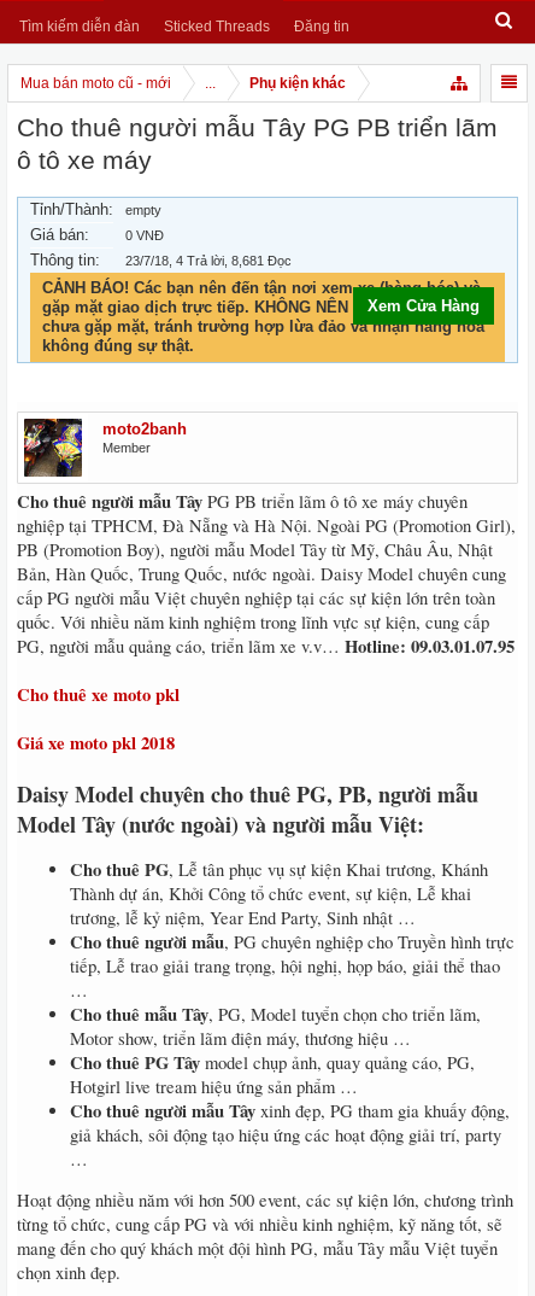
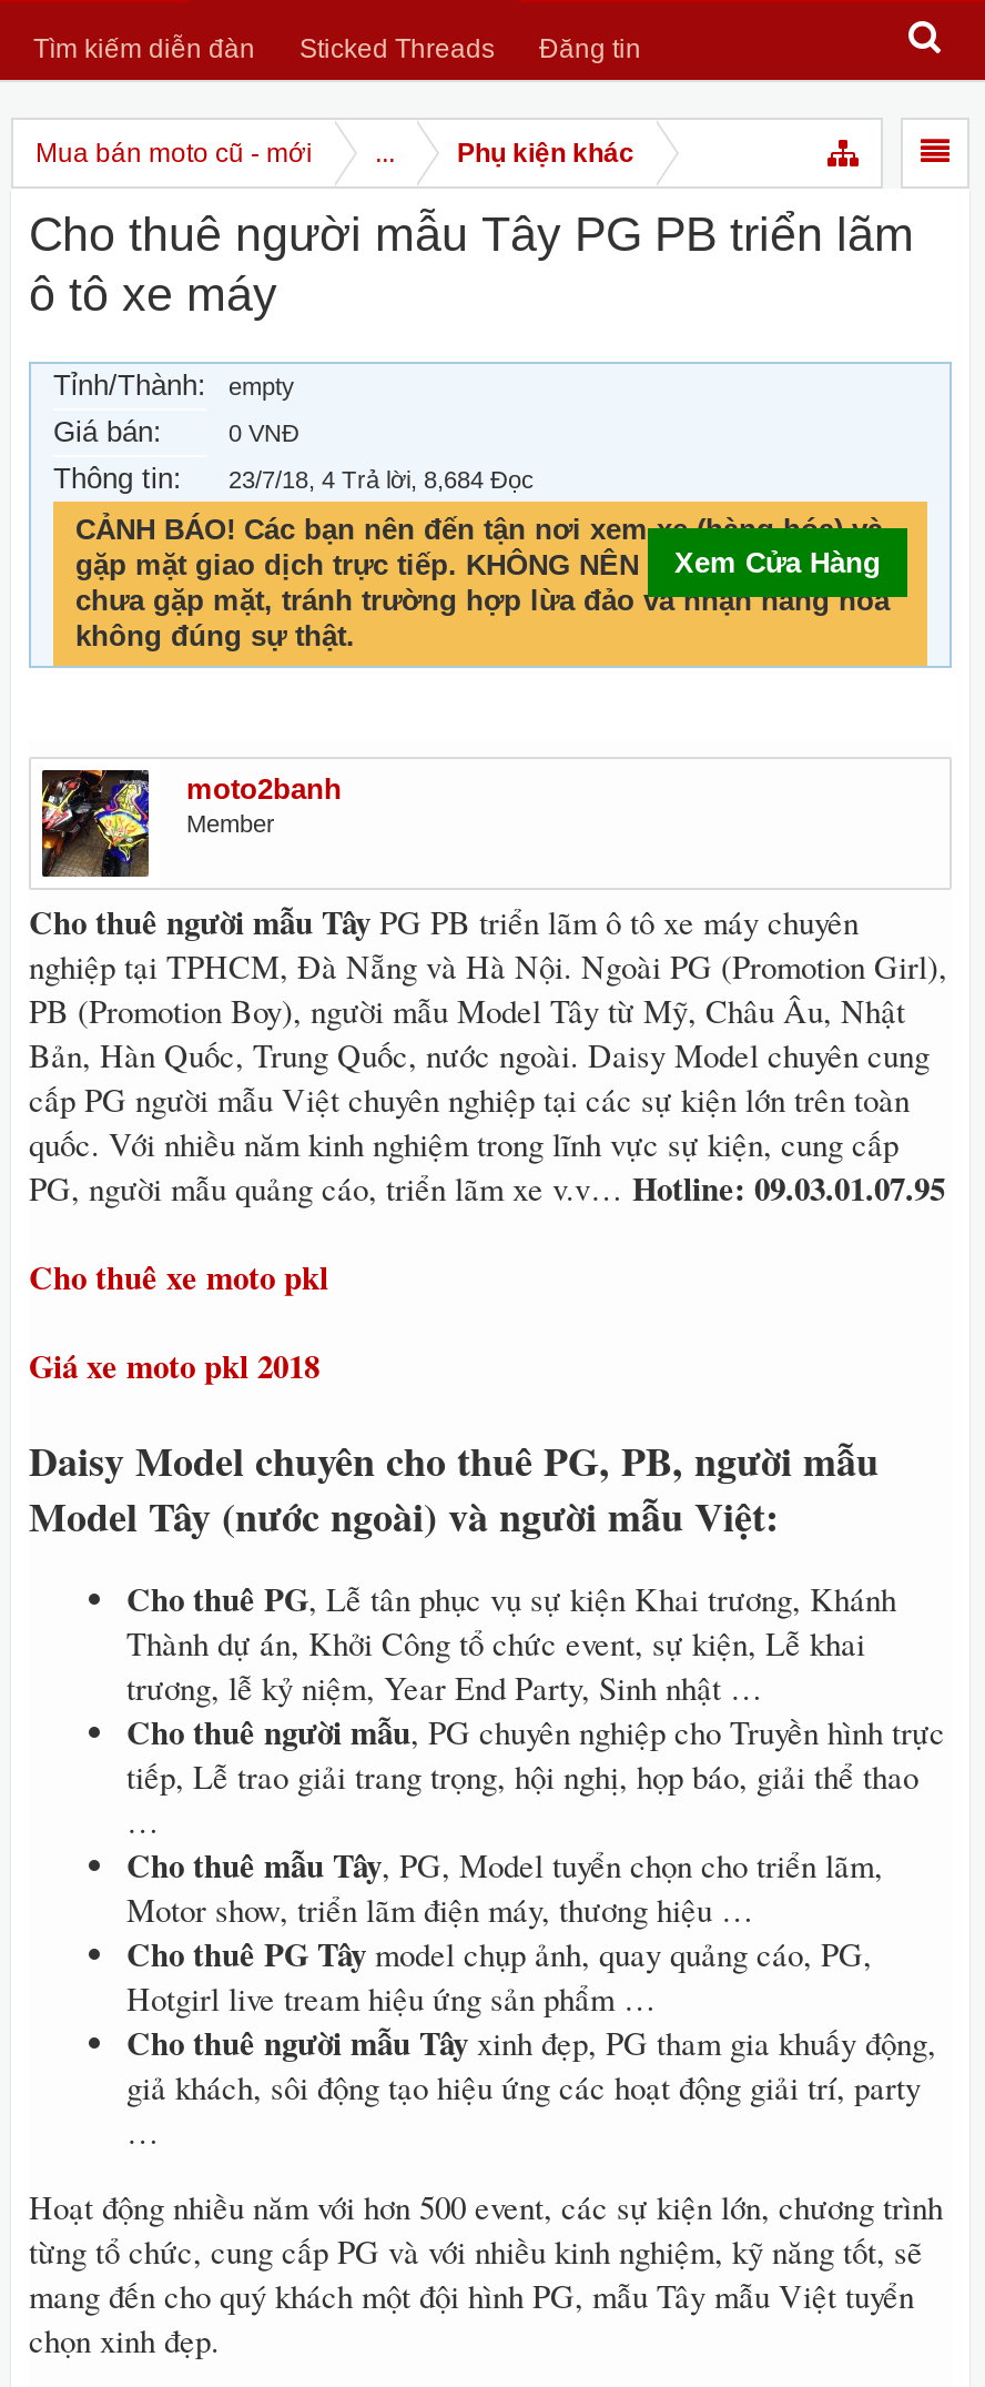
- Thông tin: 23/7/18, 4 Trả lời, 8,681 Đọc
+ Thông tin: 23/7/18, 4 Trả lời, 8,684 Đọc
